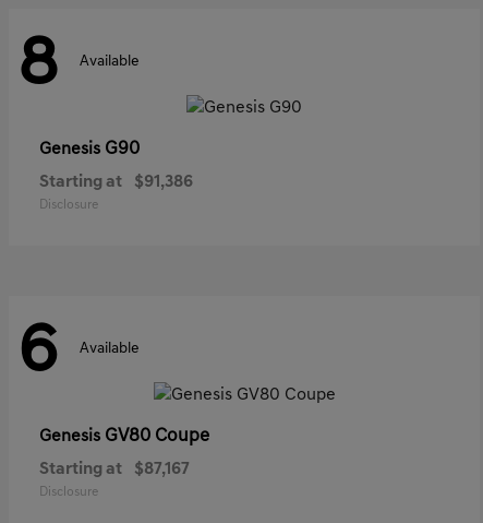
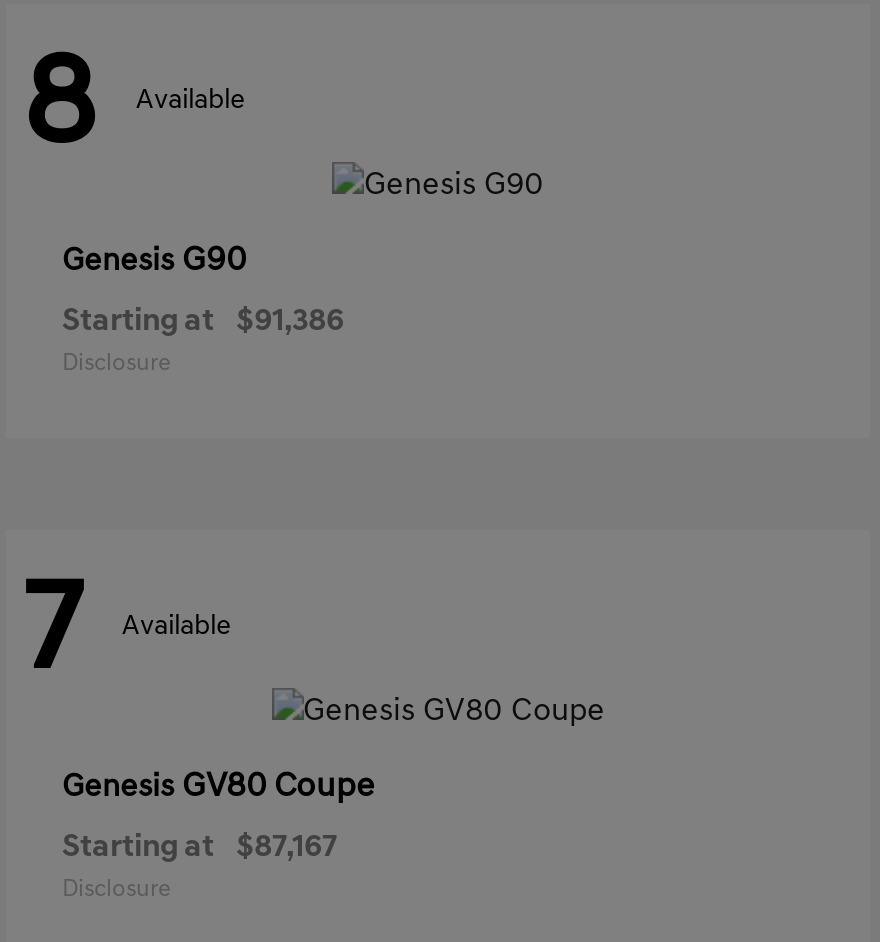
- 6 Available
+ 7 Available
